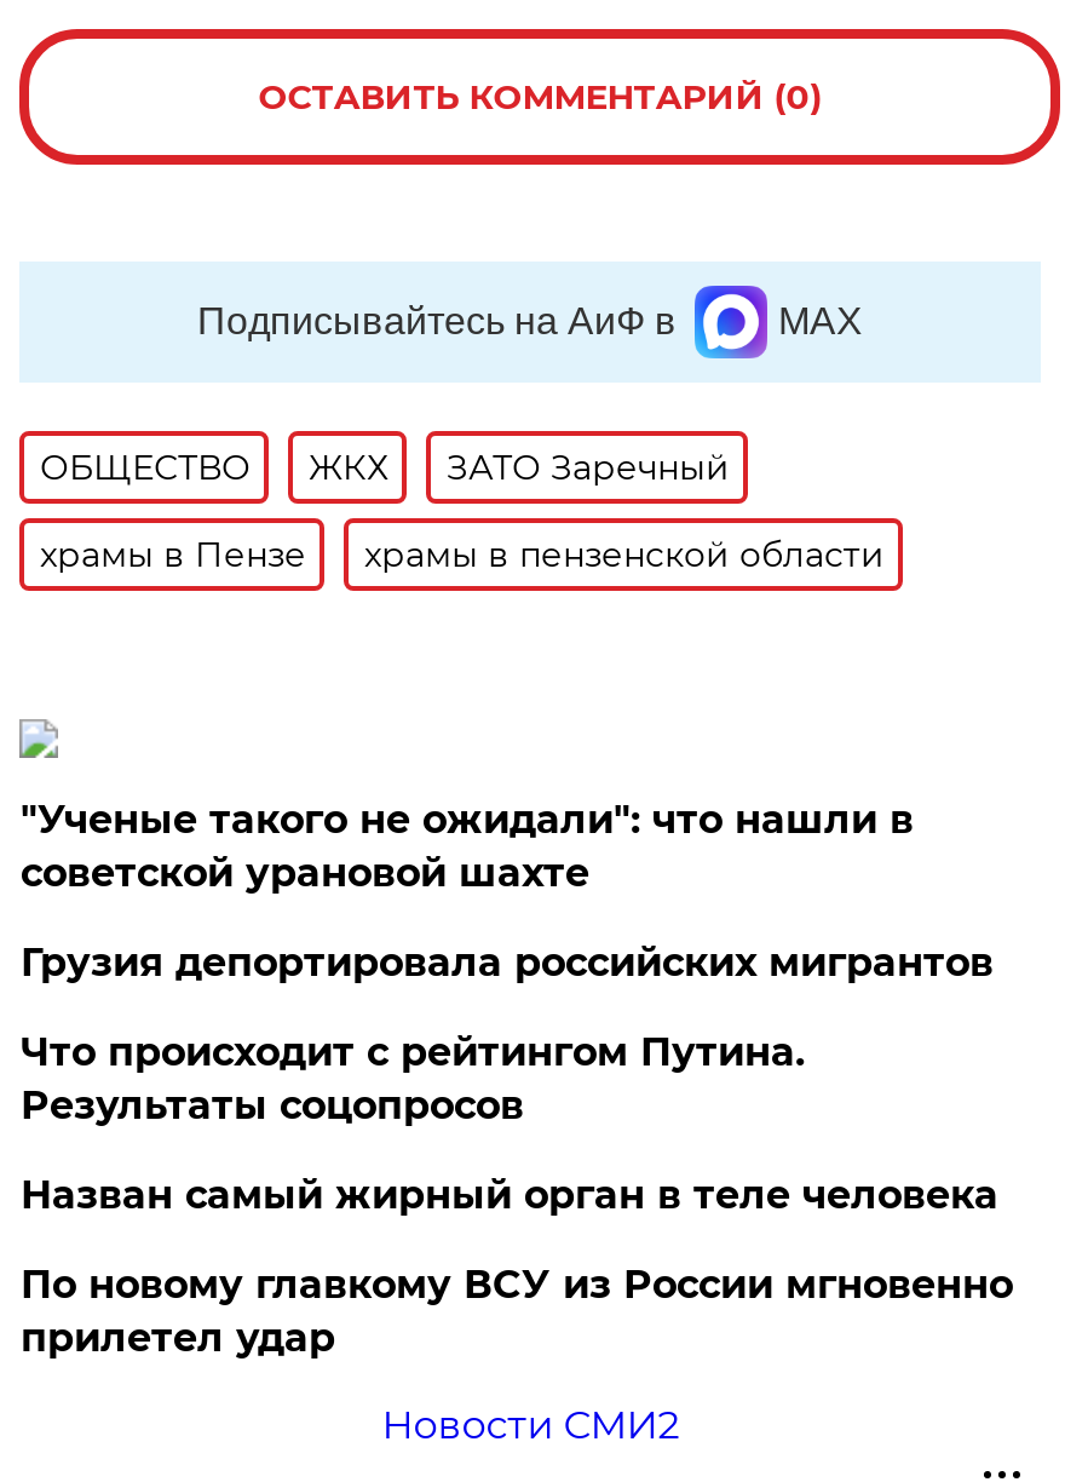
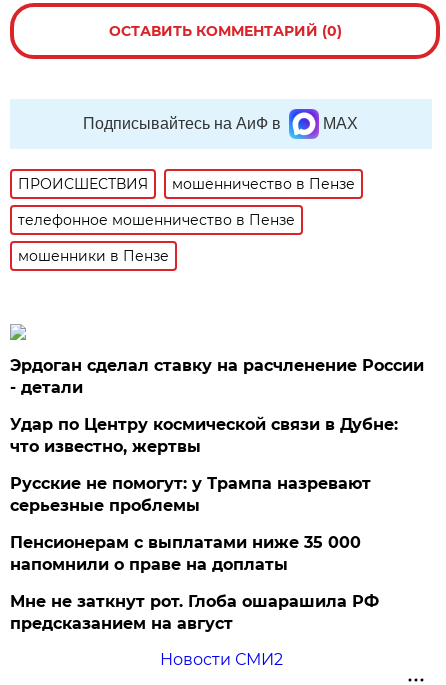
- ОБЩЕСТВО
- ЖКХ
- ЗАТО Заречный
- храмы в Пензе
- храмы в пензенской области
+ ПРОИСШЕСТВИЯ
+ мошенничество в Пензе
+ телефонное мошенничество в Пензе
+ мошенники в Пензе

- "Ученые такого не ожидали": что нашли в
- советской урановой шахте
- Грузия депортировала российских мигрантов
- Что происходит с рейтингом Путина.
- Результаты соцопросов
- Назван самый жирный орган в теле человека
- По новому главкому ВСУ из России мгновенно
- прилетел удар
+ Эрдоган сделал ставку на расчленение России
+ - детали
+ Удар по Центру космической связи в Дубне:
+ что известно, жертвы
+ Русские не помогут: у Трампа назревают
+ серьезные проблемы
+ Пенсионерам с выплатами ниже 35 000
+ напомнили о праве на доплаты
+ Мне не заткнут рот. Глоба ошарашила РФ
+ предсказанием на август
